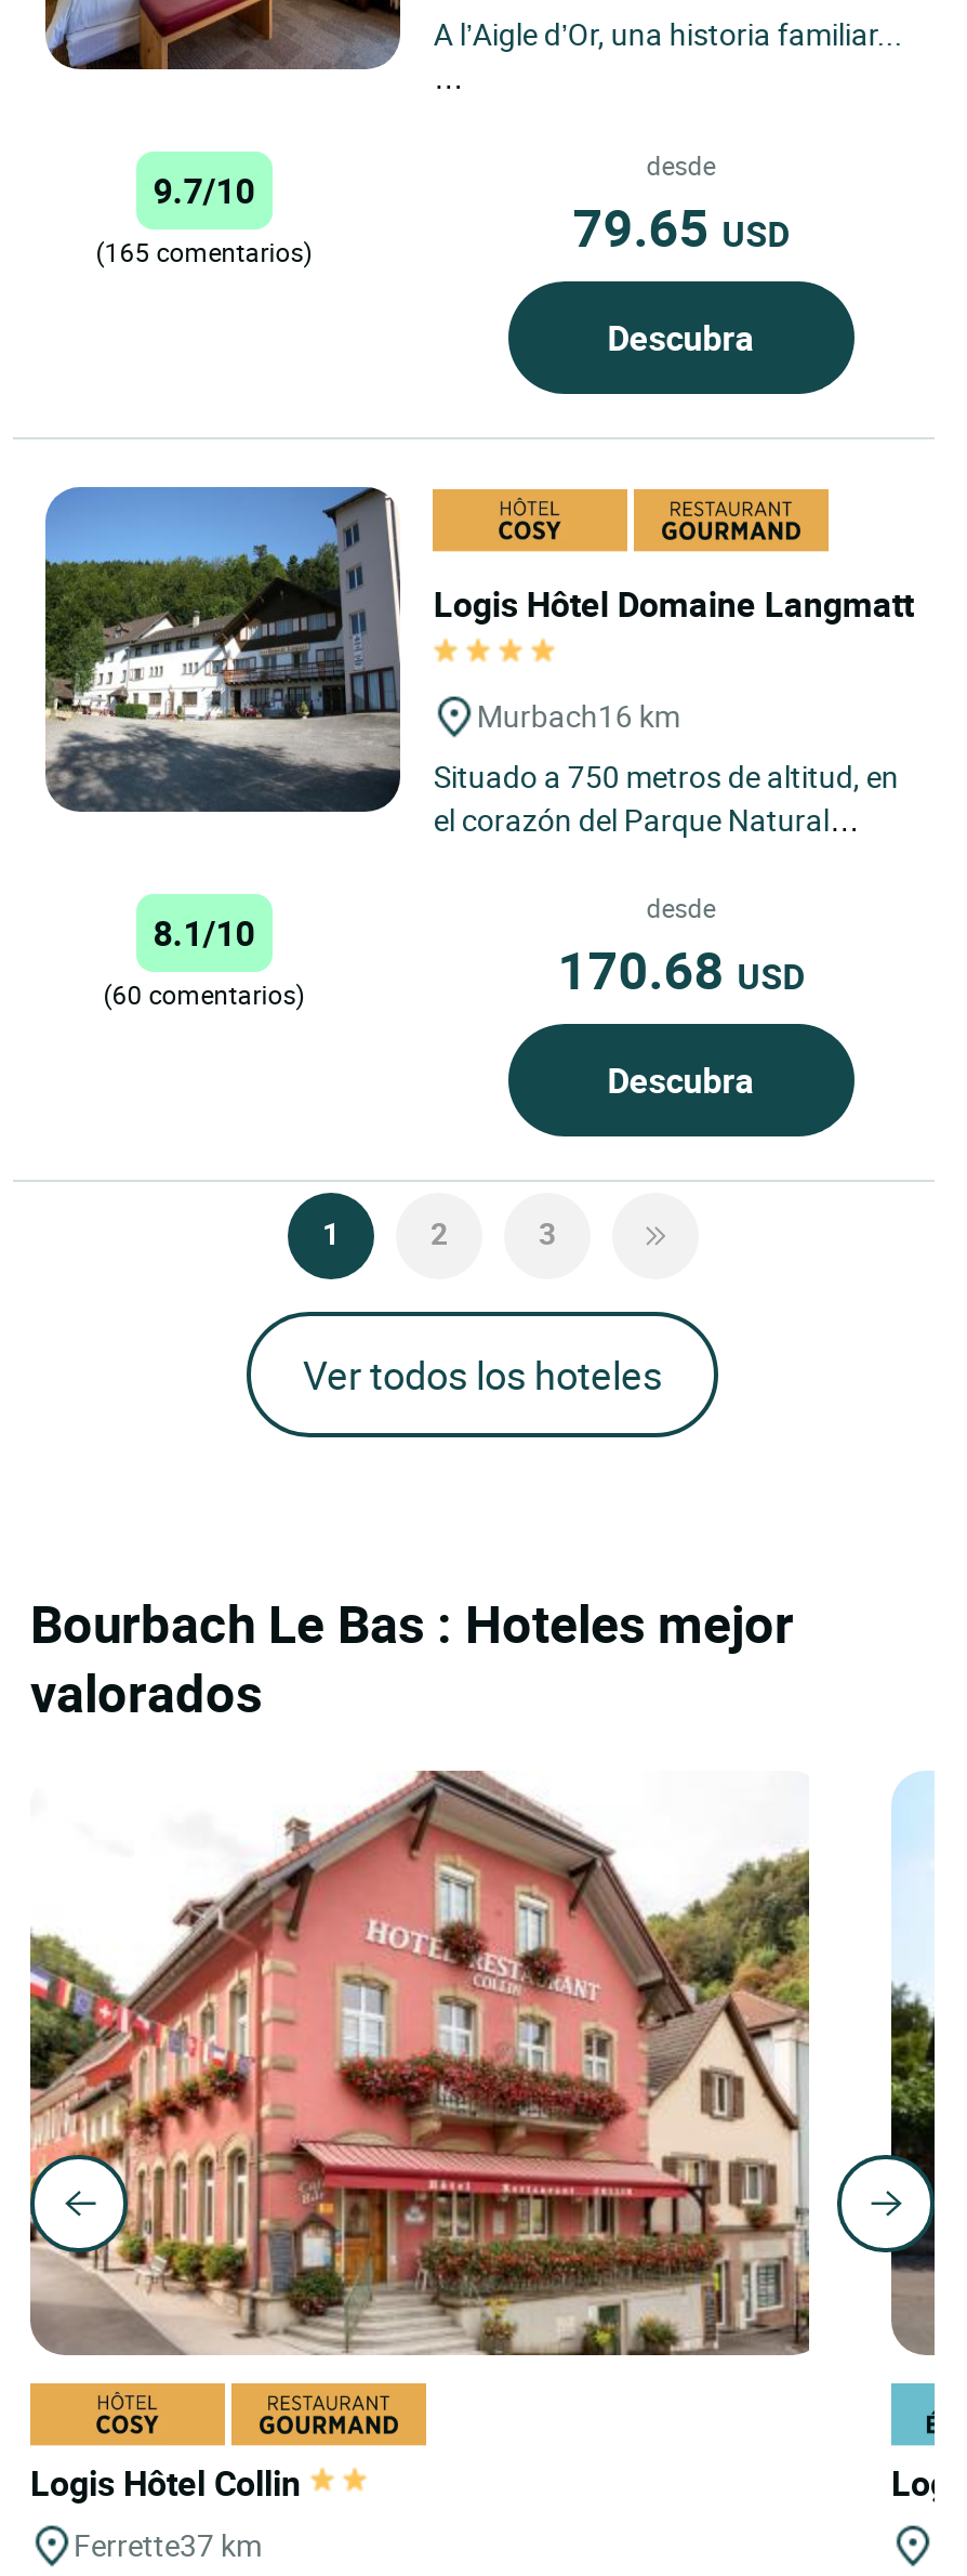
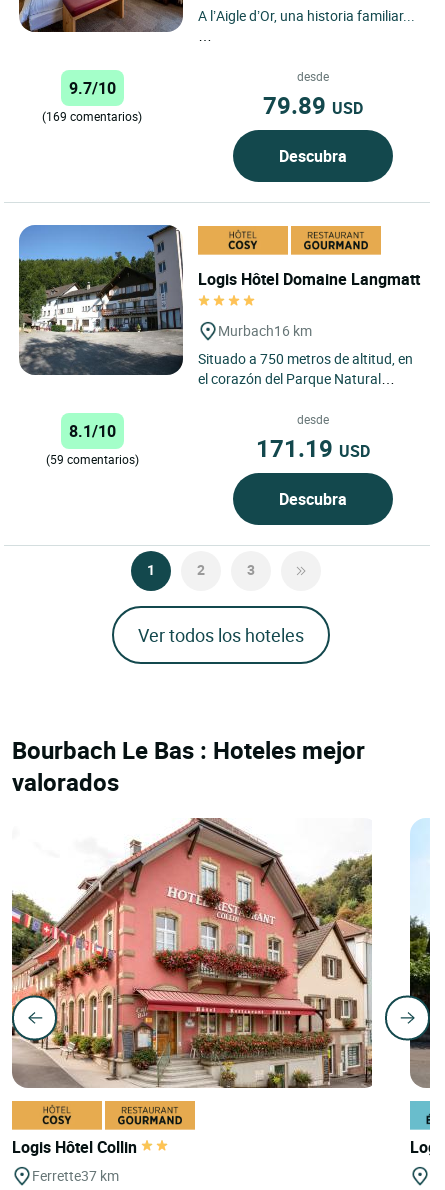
- 79.65 USD
+ 79.89 USD

- (165 comentarios)
+ (169 comentarios)

- 170.68 USD
+ 171.19 USD

- (60 comentarios)
+ (59 comentarios)
